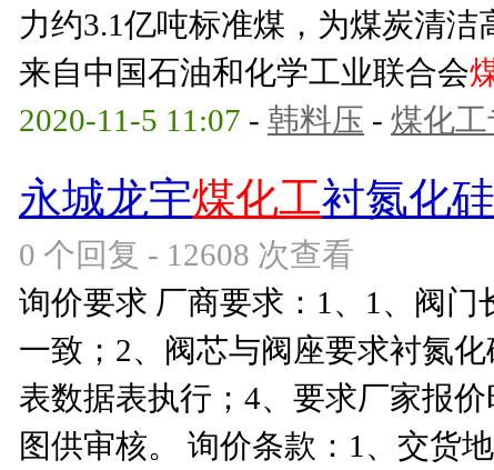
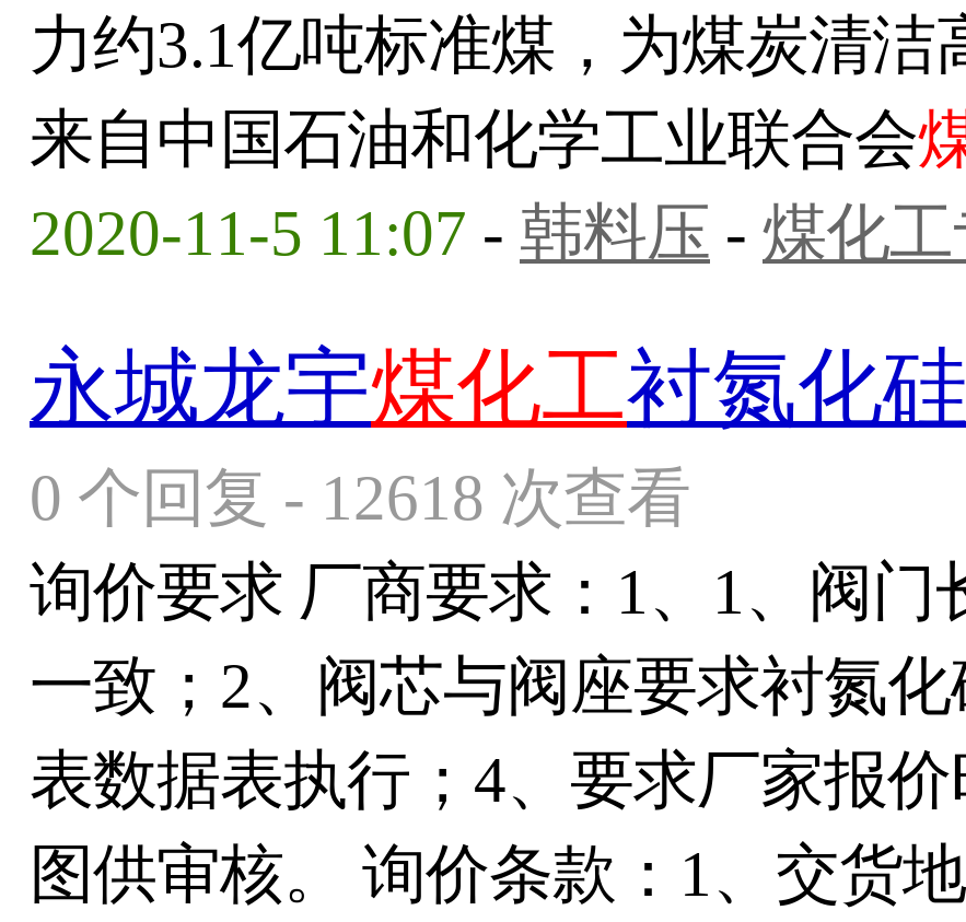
- 0 个回复 - 12608 次查看
+ 0 个回复 - 12618 次查看
